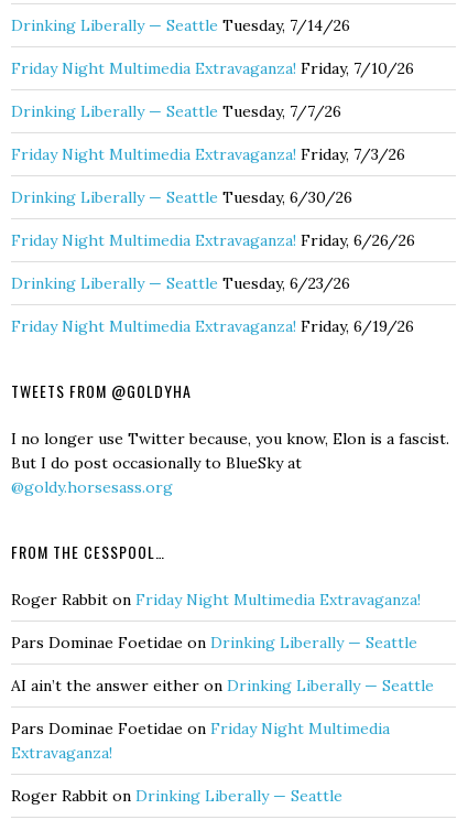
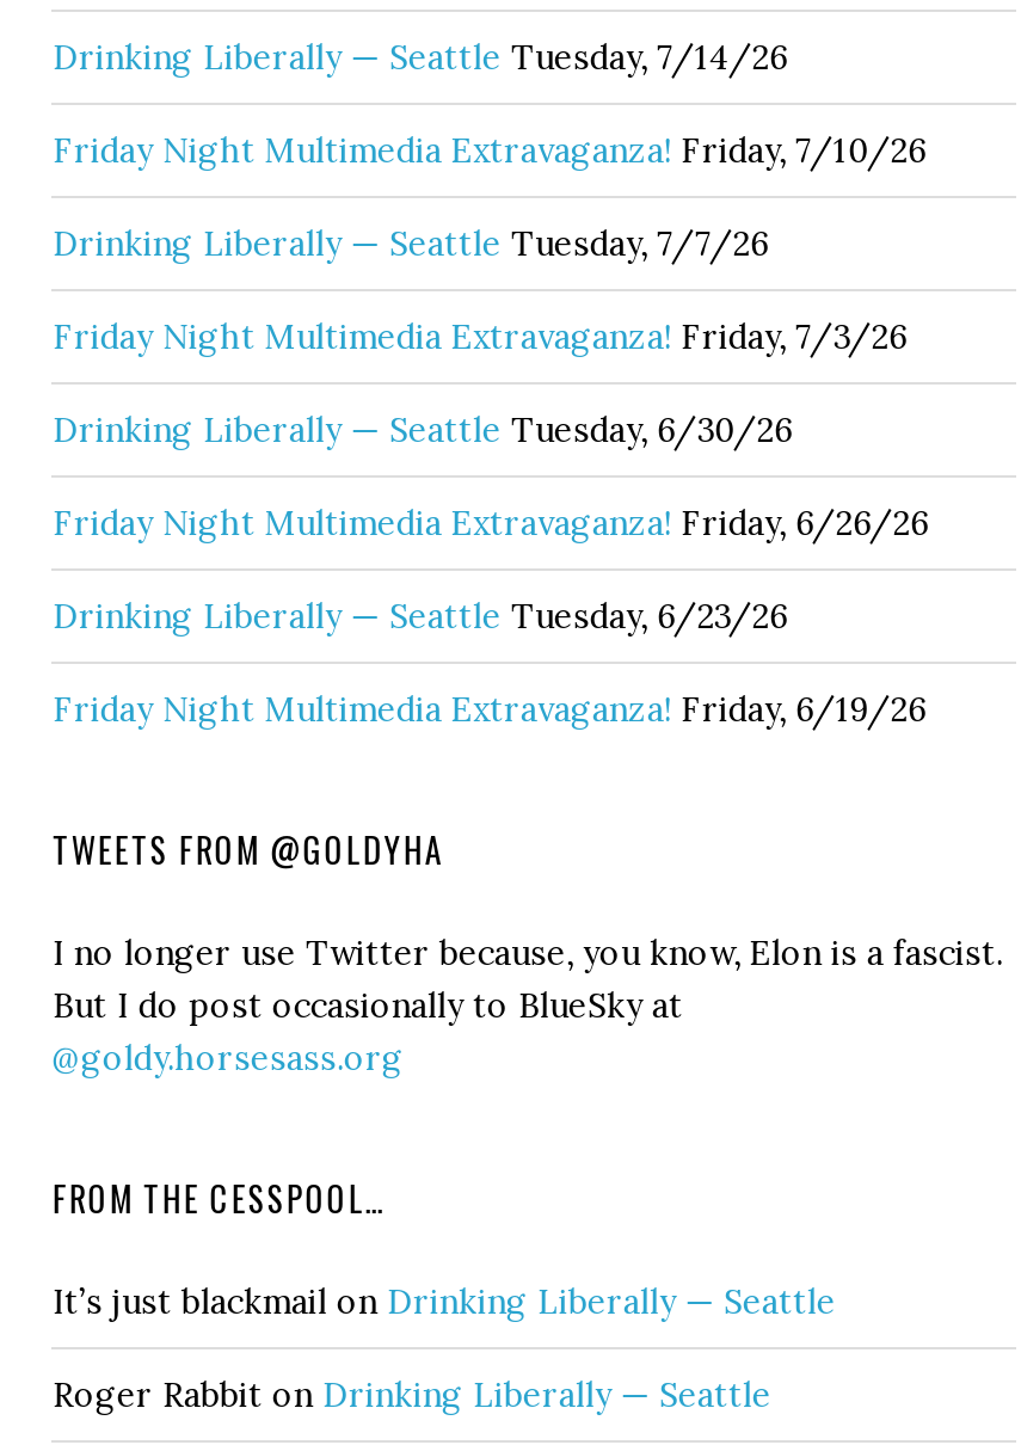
- Roger Rabbit on Friday Night Multimedia Extravaganza!
- Pars Dominae Foetidae on Drinking Liberally — Seattle
- AI ain’t the answer either on Drinking Liberally — Seattle
- Pars Dominae Foetidae on Friday Night Multimedia
- Extravaganza!
+ It’s just blackmail on Drinking Liberally — Seattle
